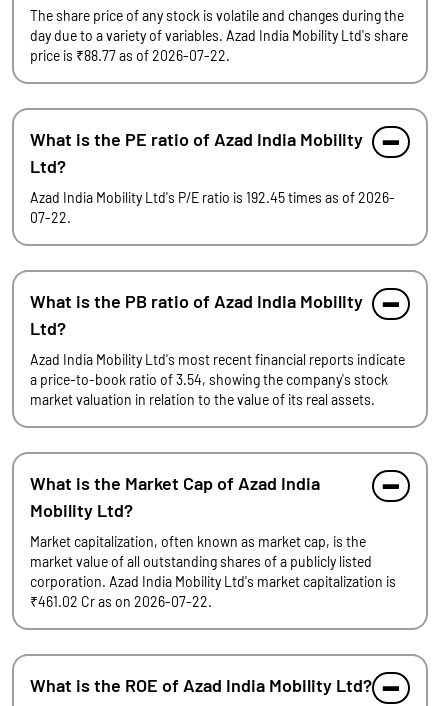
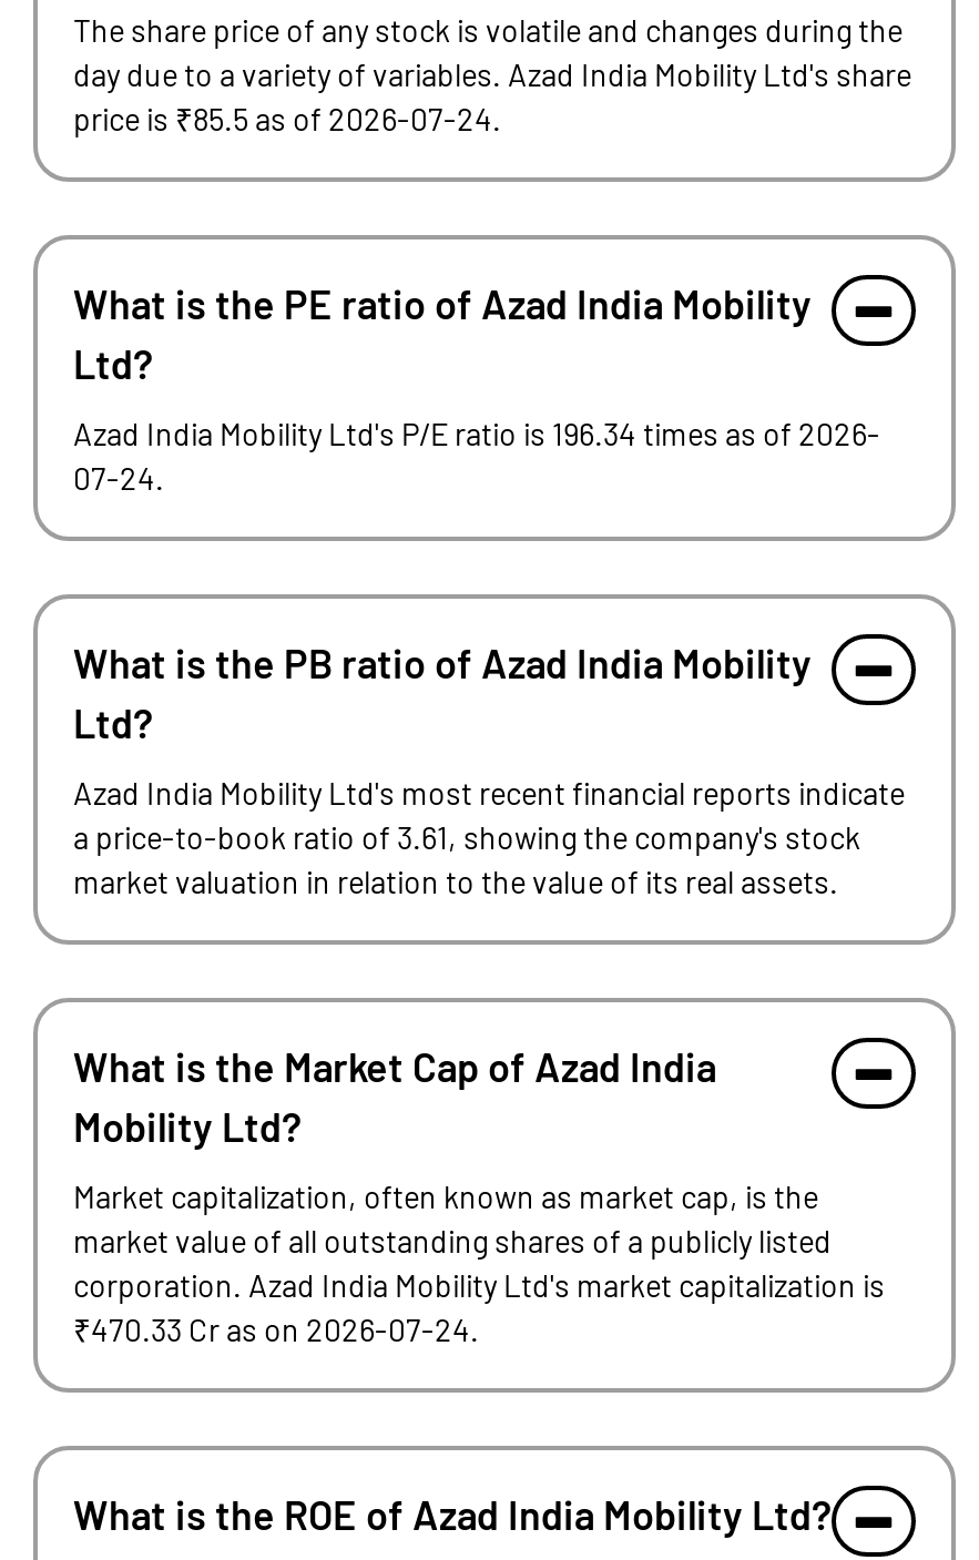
- price is ₹88.77 as of 2026-07-22.
+ price is ₹85.5 as of 2026-07-24.

- Azad India Mobility Ltd's P/E ratio is 192.45 times as of 2026-
+ Azad India Mobility Ltd's P/E ratio is 196.34 times as of 2026-

- 07-22.
+ 07-24.

- a price-to-book ratio of 3.54, showing the company's stock
+ a price-to-book ratio of 3.61, showing the company's stock

- ₹461.02 Cr as on 2026-07-22.
+ ₹470.33 Cr as on 2026-07-24.
